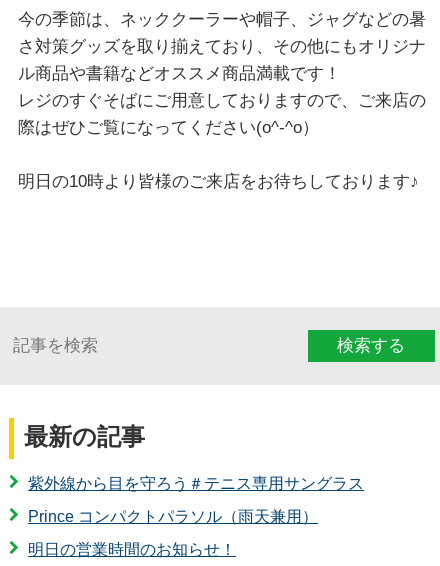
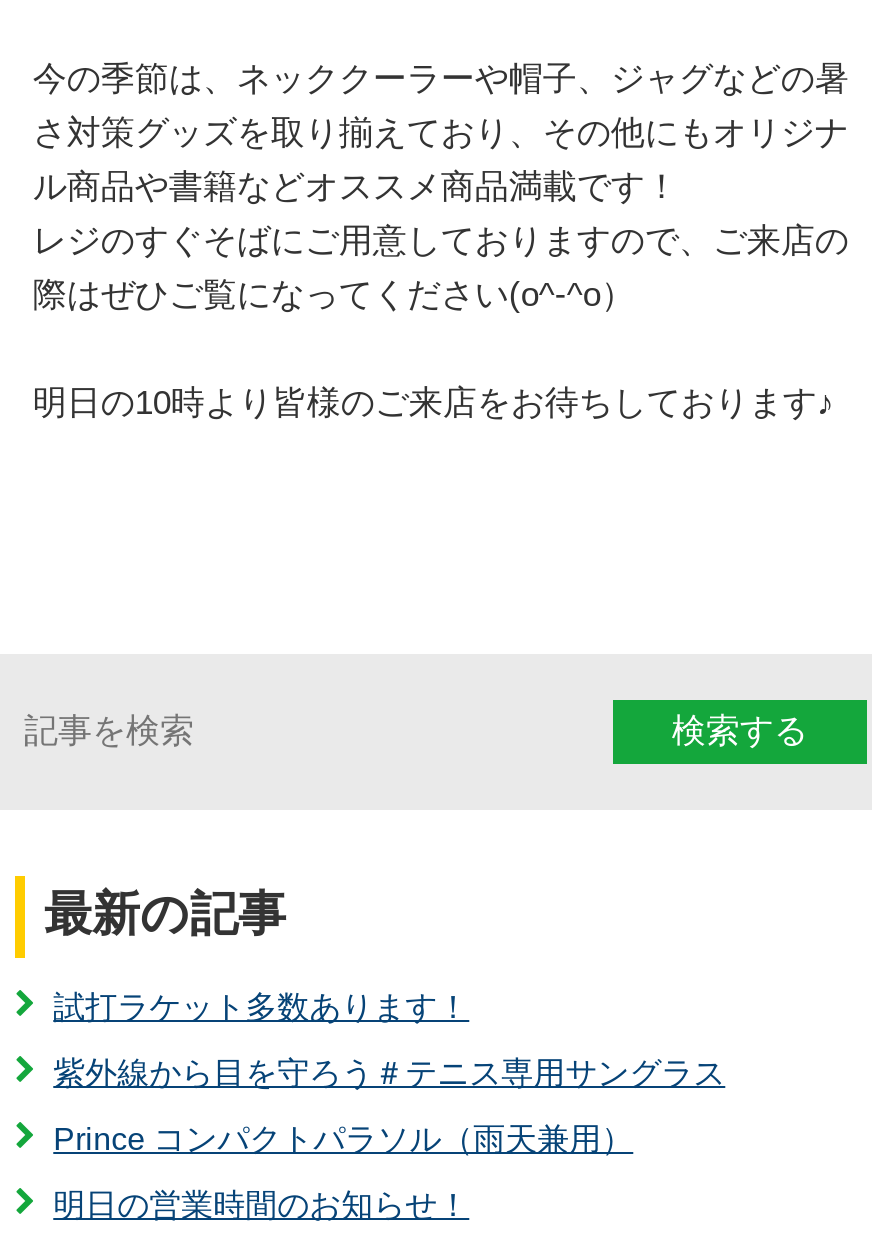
+ 試打ラケット多数あります！
